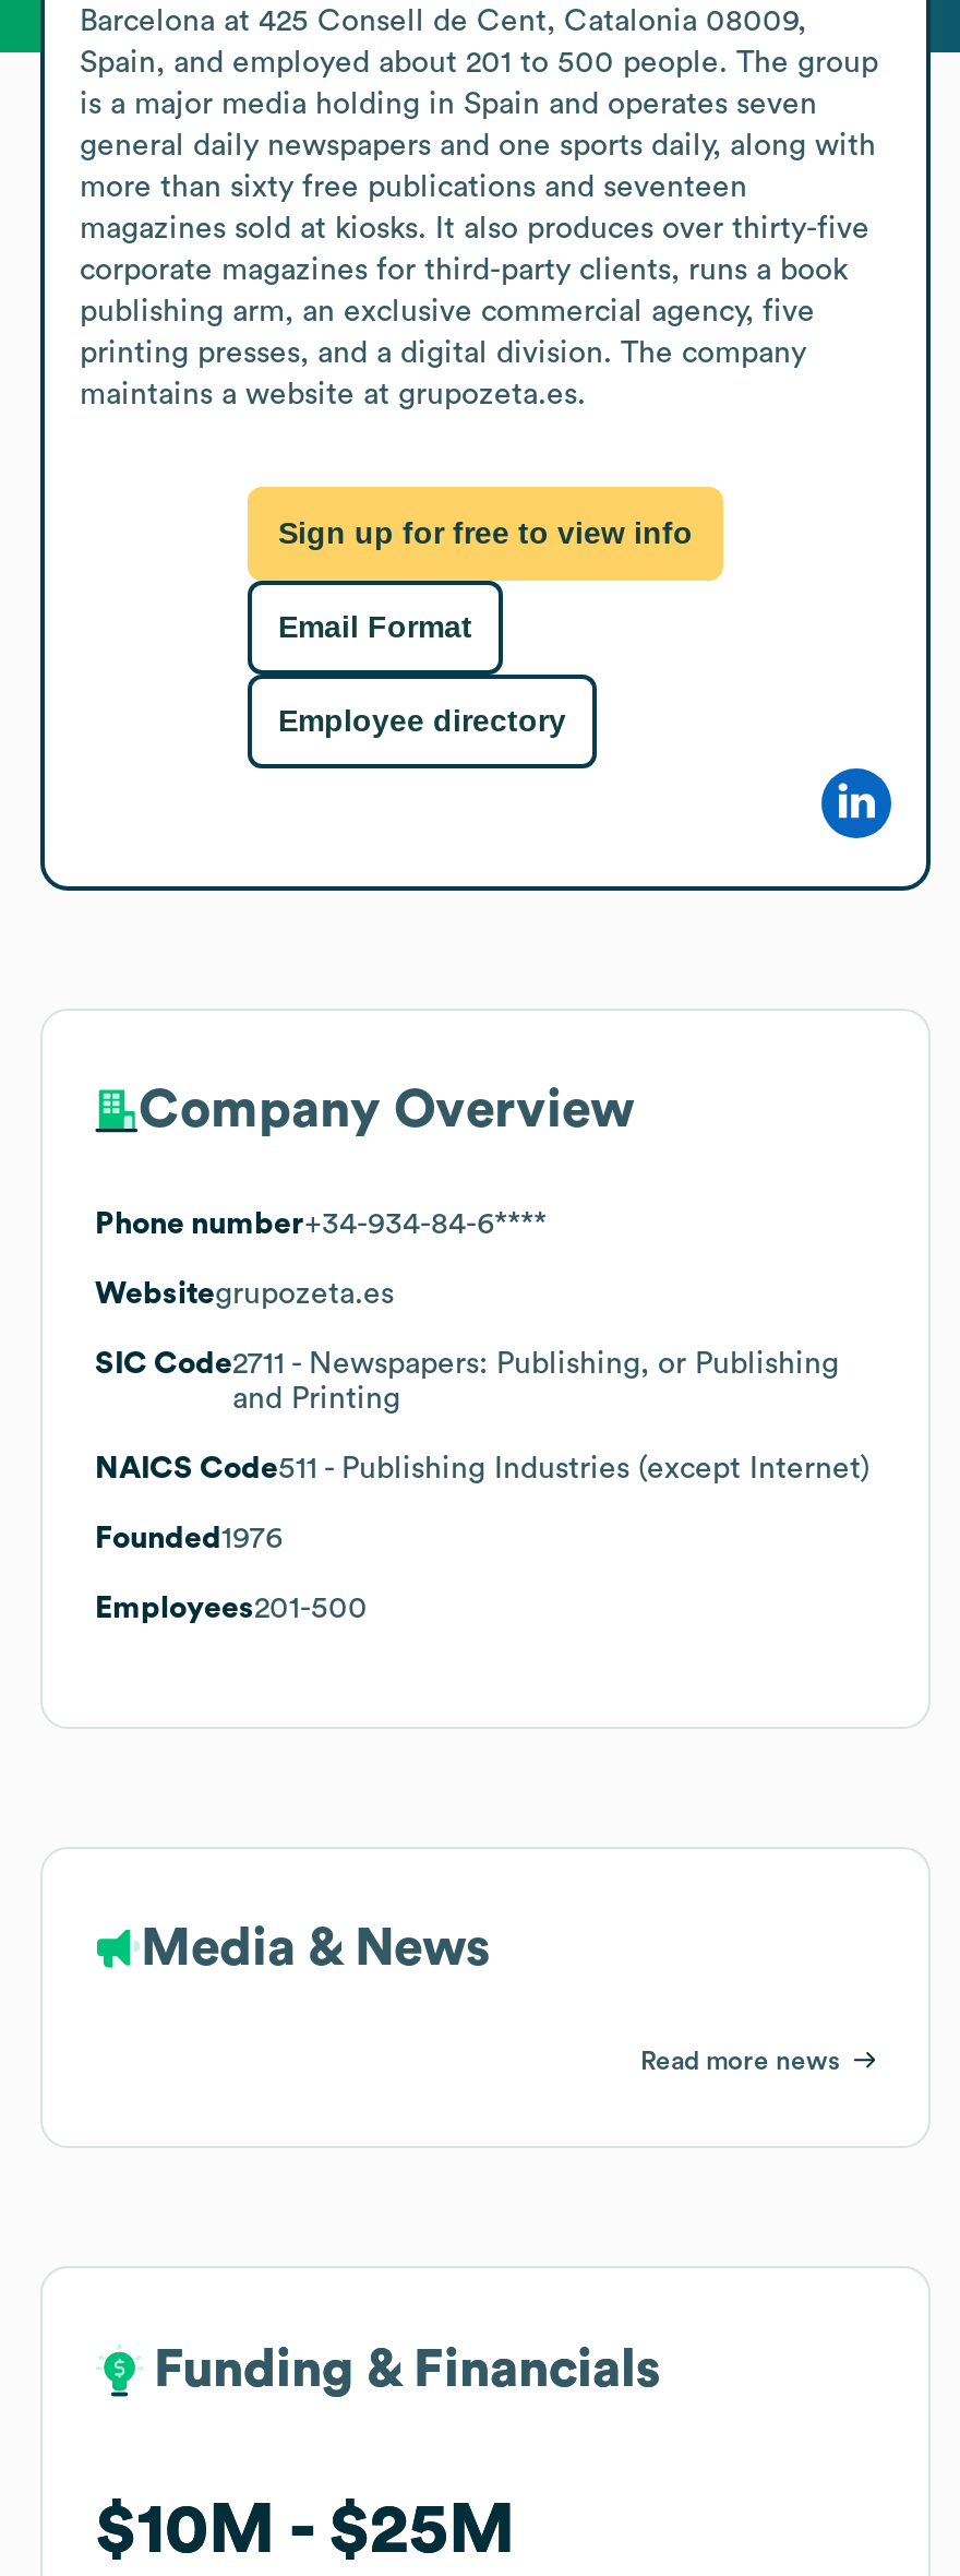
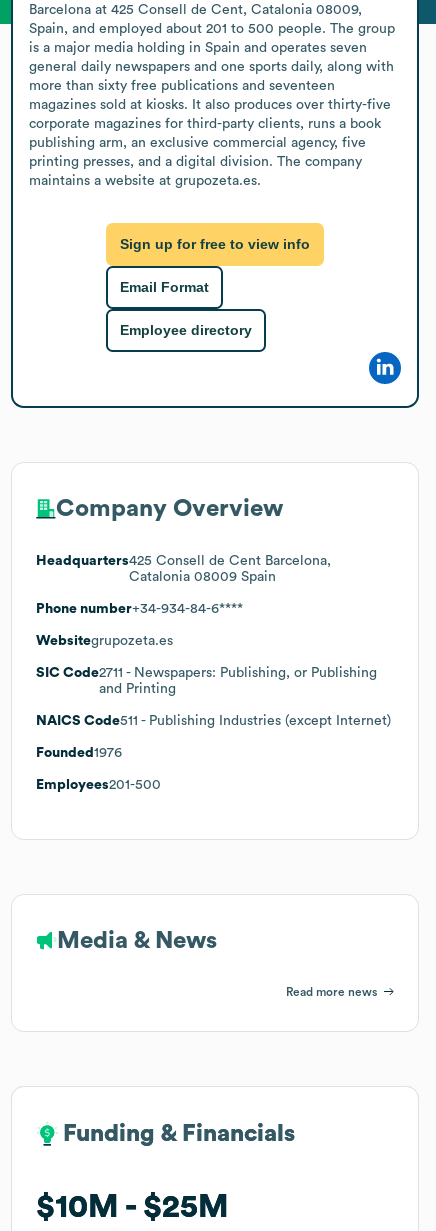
+ Headquarters425 Consell de Cent Barcelona,
+ Catalonia 08009 Spain
